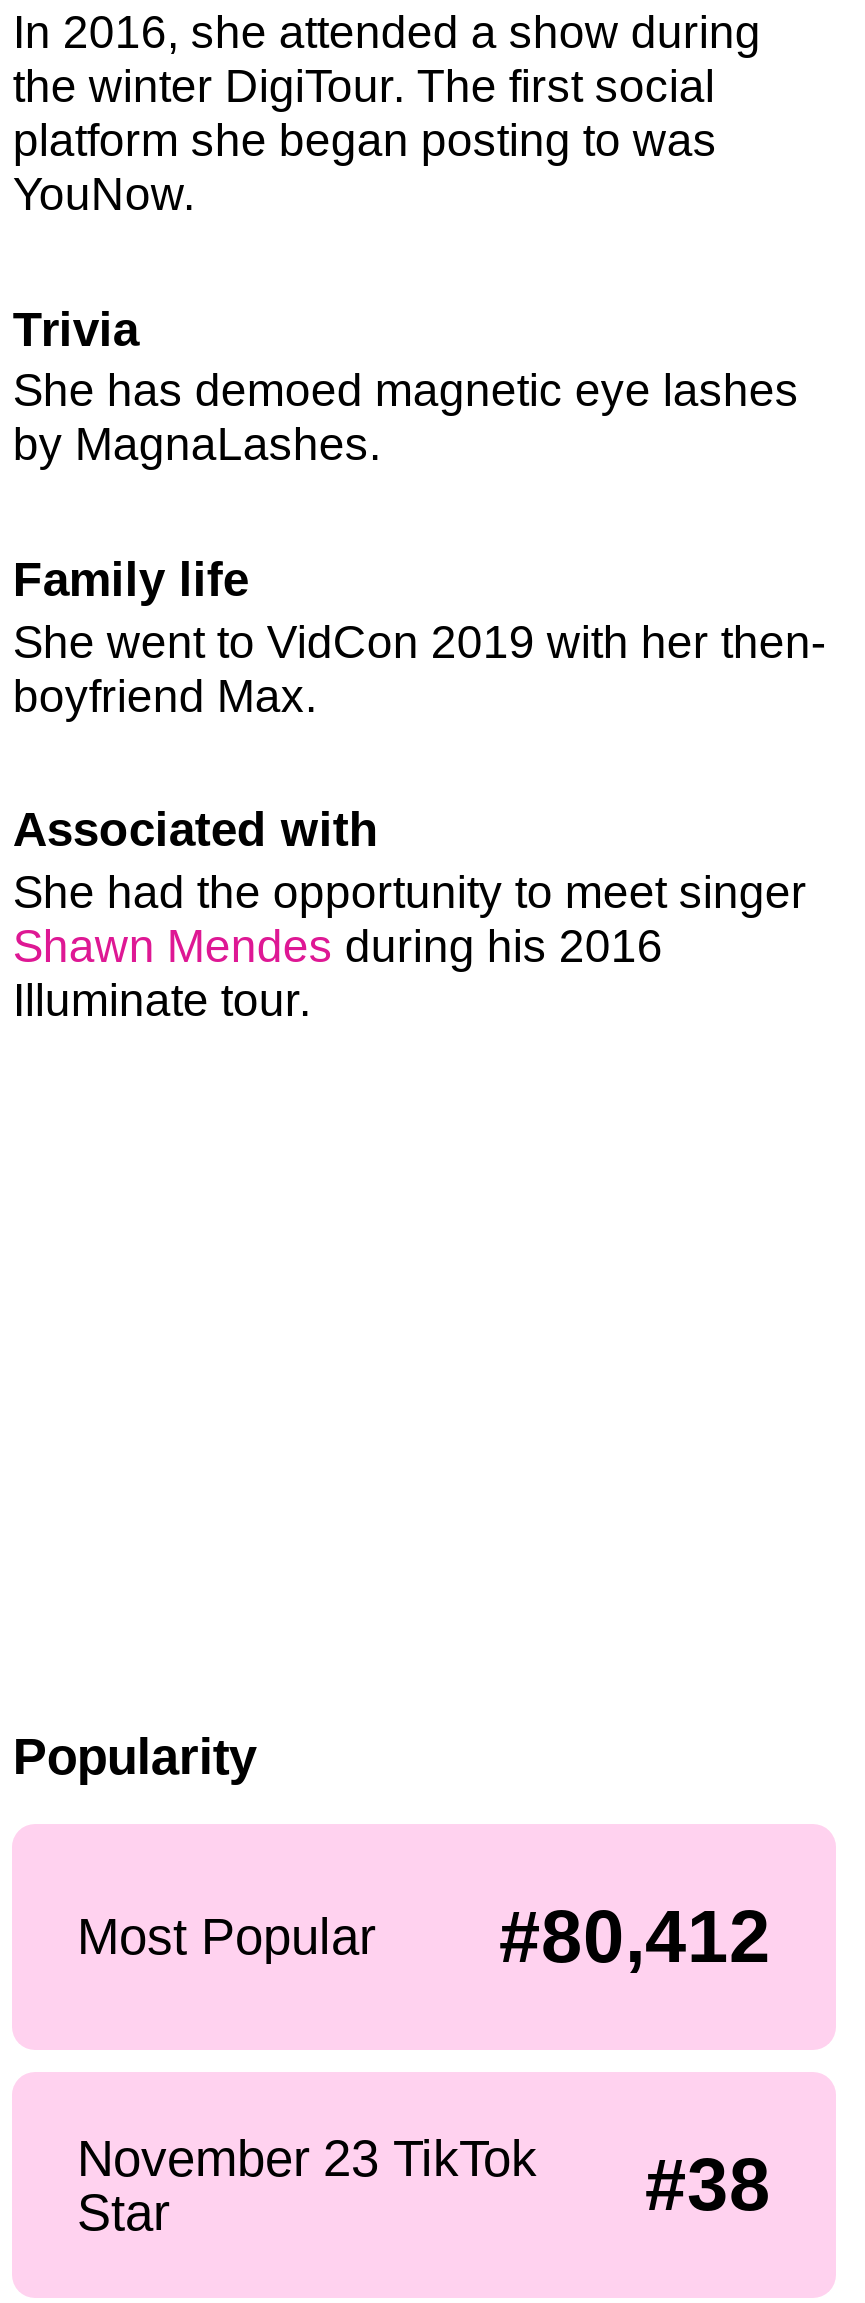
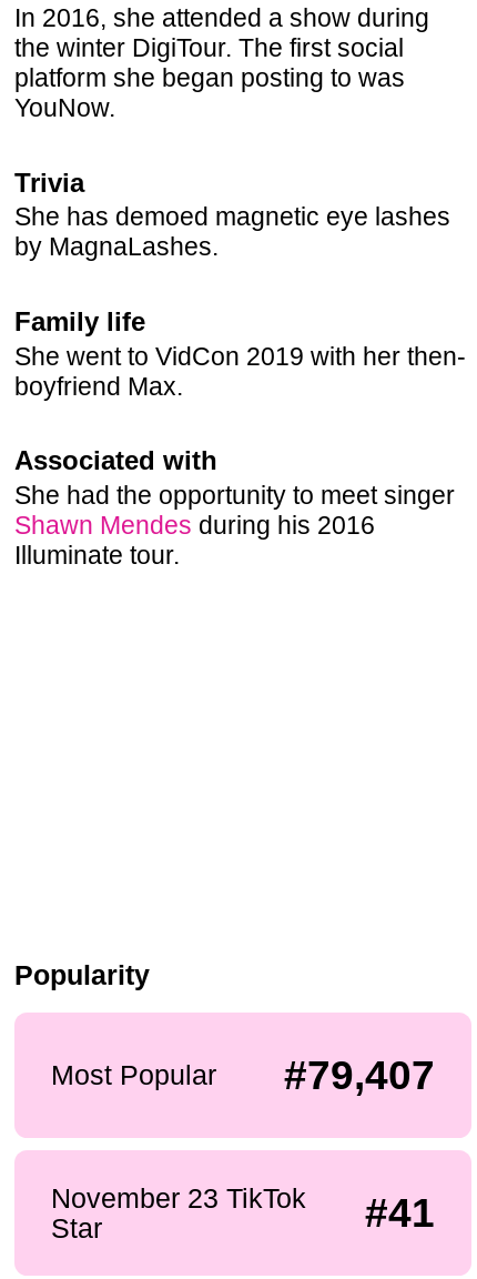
- #80,412
+ #79,407

- November 23 TikTok #38
+ November 23 TikTok #41
